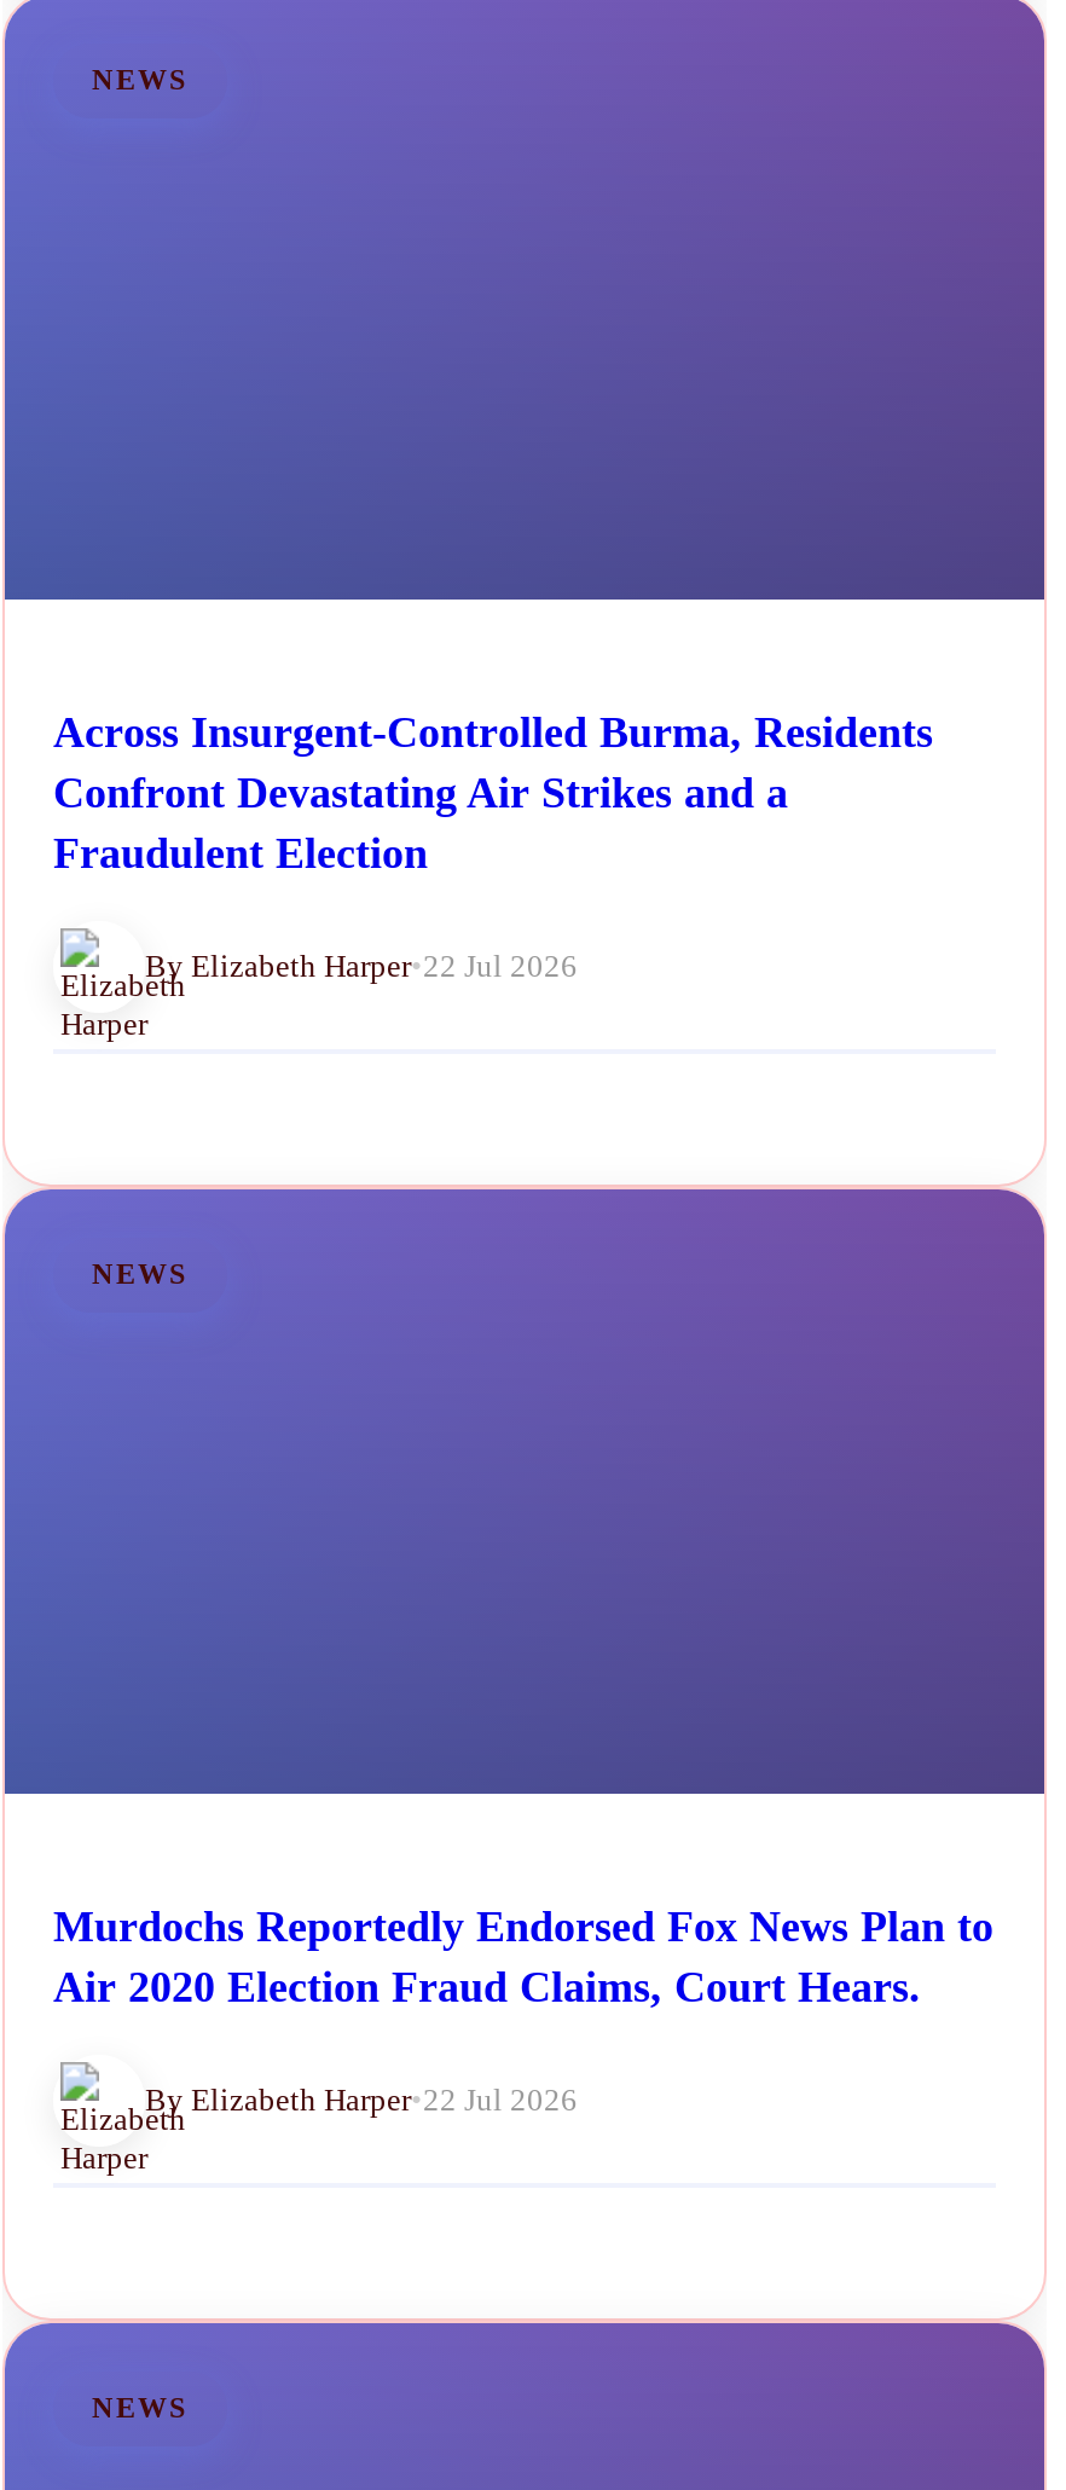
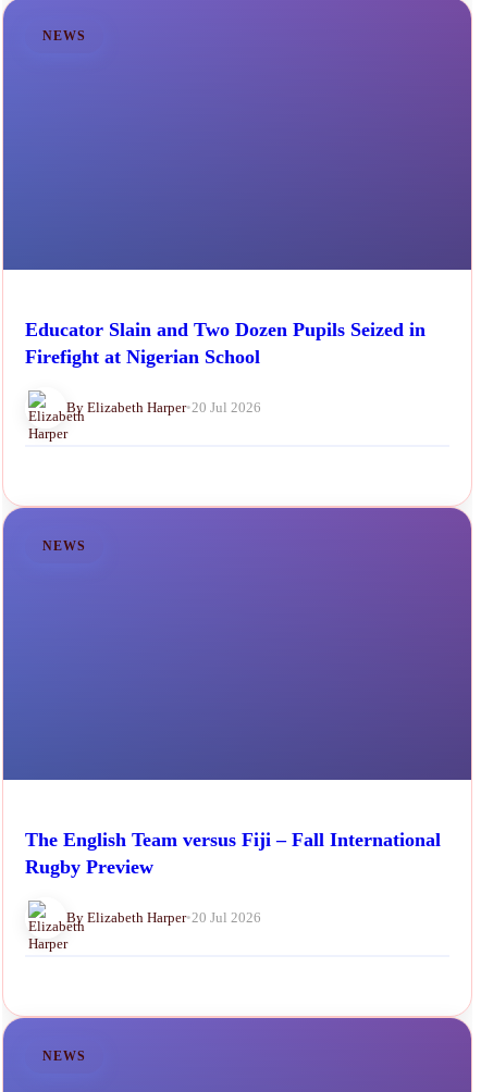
- Across Insurgent-Controlled Burma, Residents
- Confront Devastating Air Strikes and a
- Fraudulent Election
+ Educator Slain and Two Dozen Pupils Seized in
+ Firefight at Nigerian School

- By Elizabeth Harper • 22 Jul 2026
+ By Elizabeth Harper • 20 Jul 2026

- Murdochs Reportedly Endorsed Fox News Plan to
- Air 2020 Election Fraud Claims, Court Hears.
+ The English Team versus Fiji – Fall International
+ Rugby Preview

- By Elizabeth Harper • 22 Jul 2026
+ By Elizabeth Harper • 20 Jul 2026
